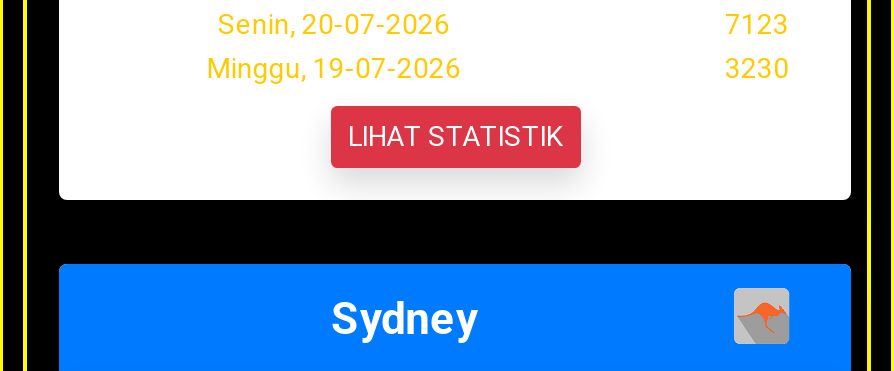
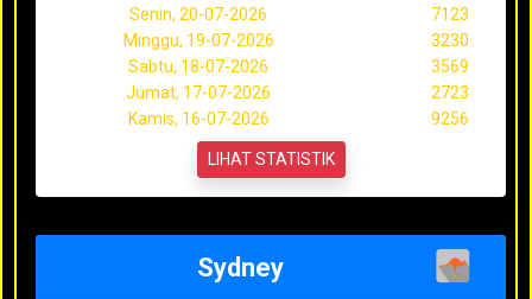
+ Sabtu, 18-07-2026
+ 3569
+ Jumat, 17-07-2026
+ 2723
+ Kamis, 16-07-2026
+ 9256
